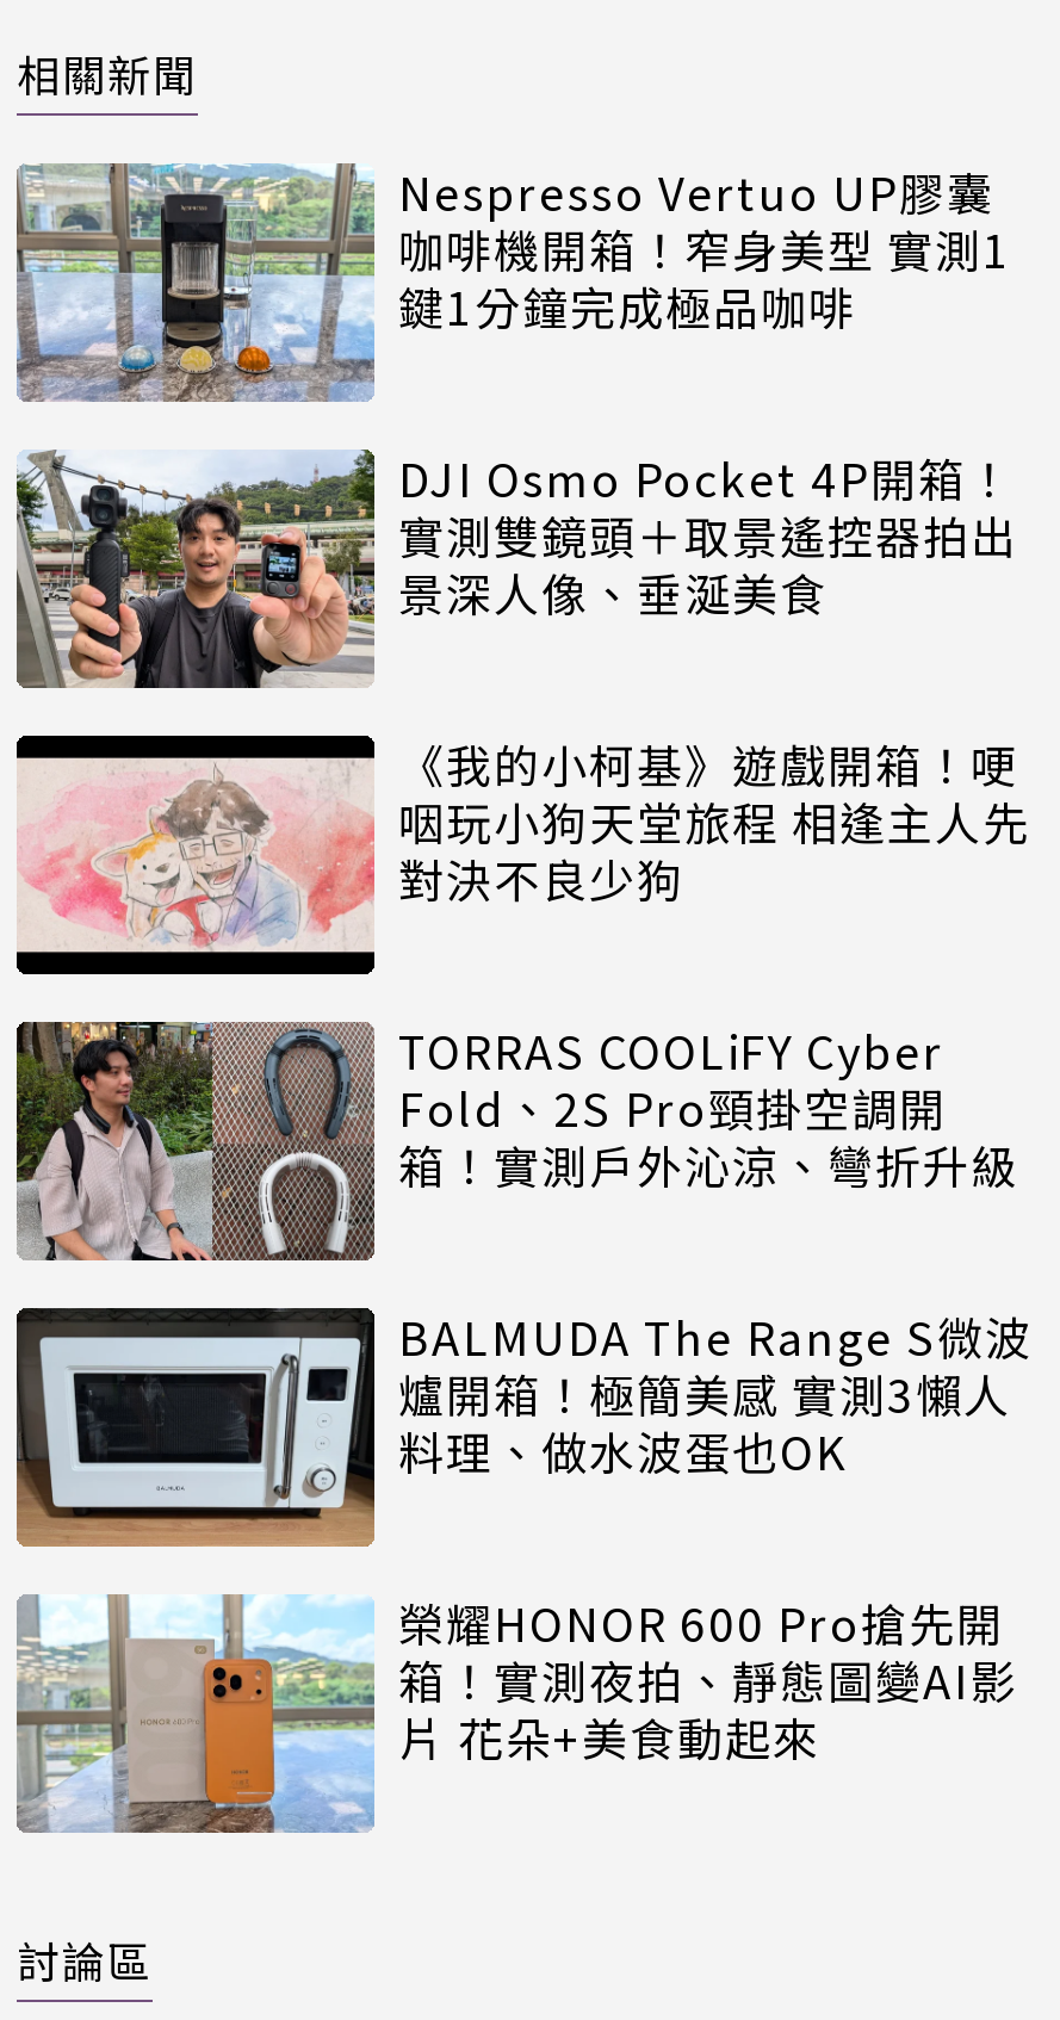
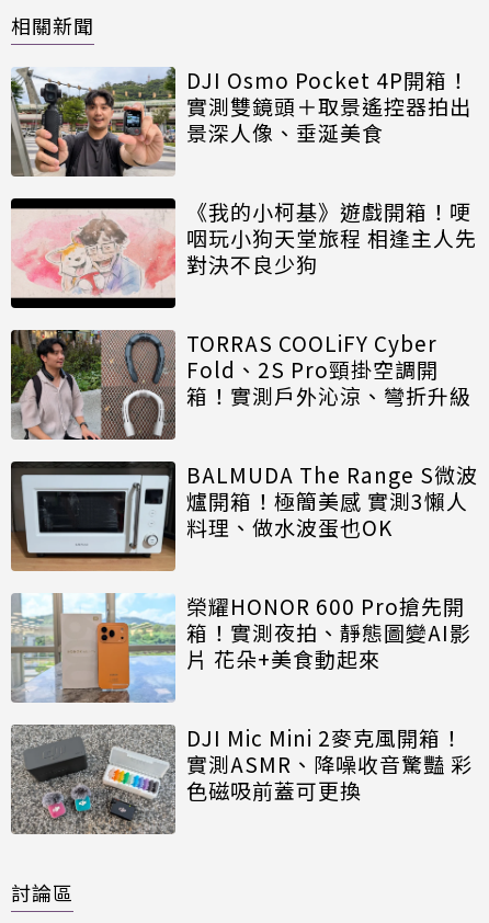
- [image]
- Nespresso Vertuo UP膠囊
- 咖啡機開箱！窄身美型 實測1
- 鍵1分鐘完成極品咖啡

moved up: [image] | DJI Osmo Pocket 4P開箱！ | 實測雙鏡頭＋取景遙控器拍出 | ... | 箱！實測夜拍、靜態圖變AI影 | 片 花朵+美食動起來

+ [image]
+ DJI Mic Mini 2麥克風開箱！
+ 實測ASMR、降噪收音驚豔 彩
+ 色磁吸前蓋可更換
